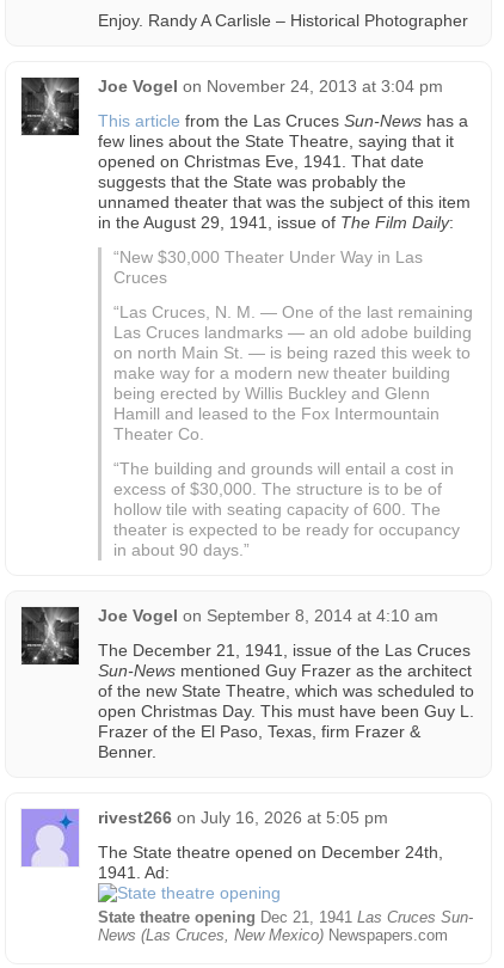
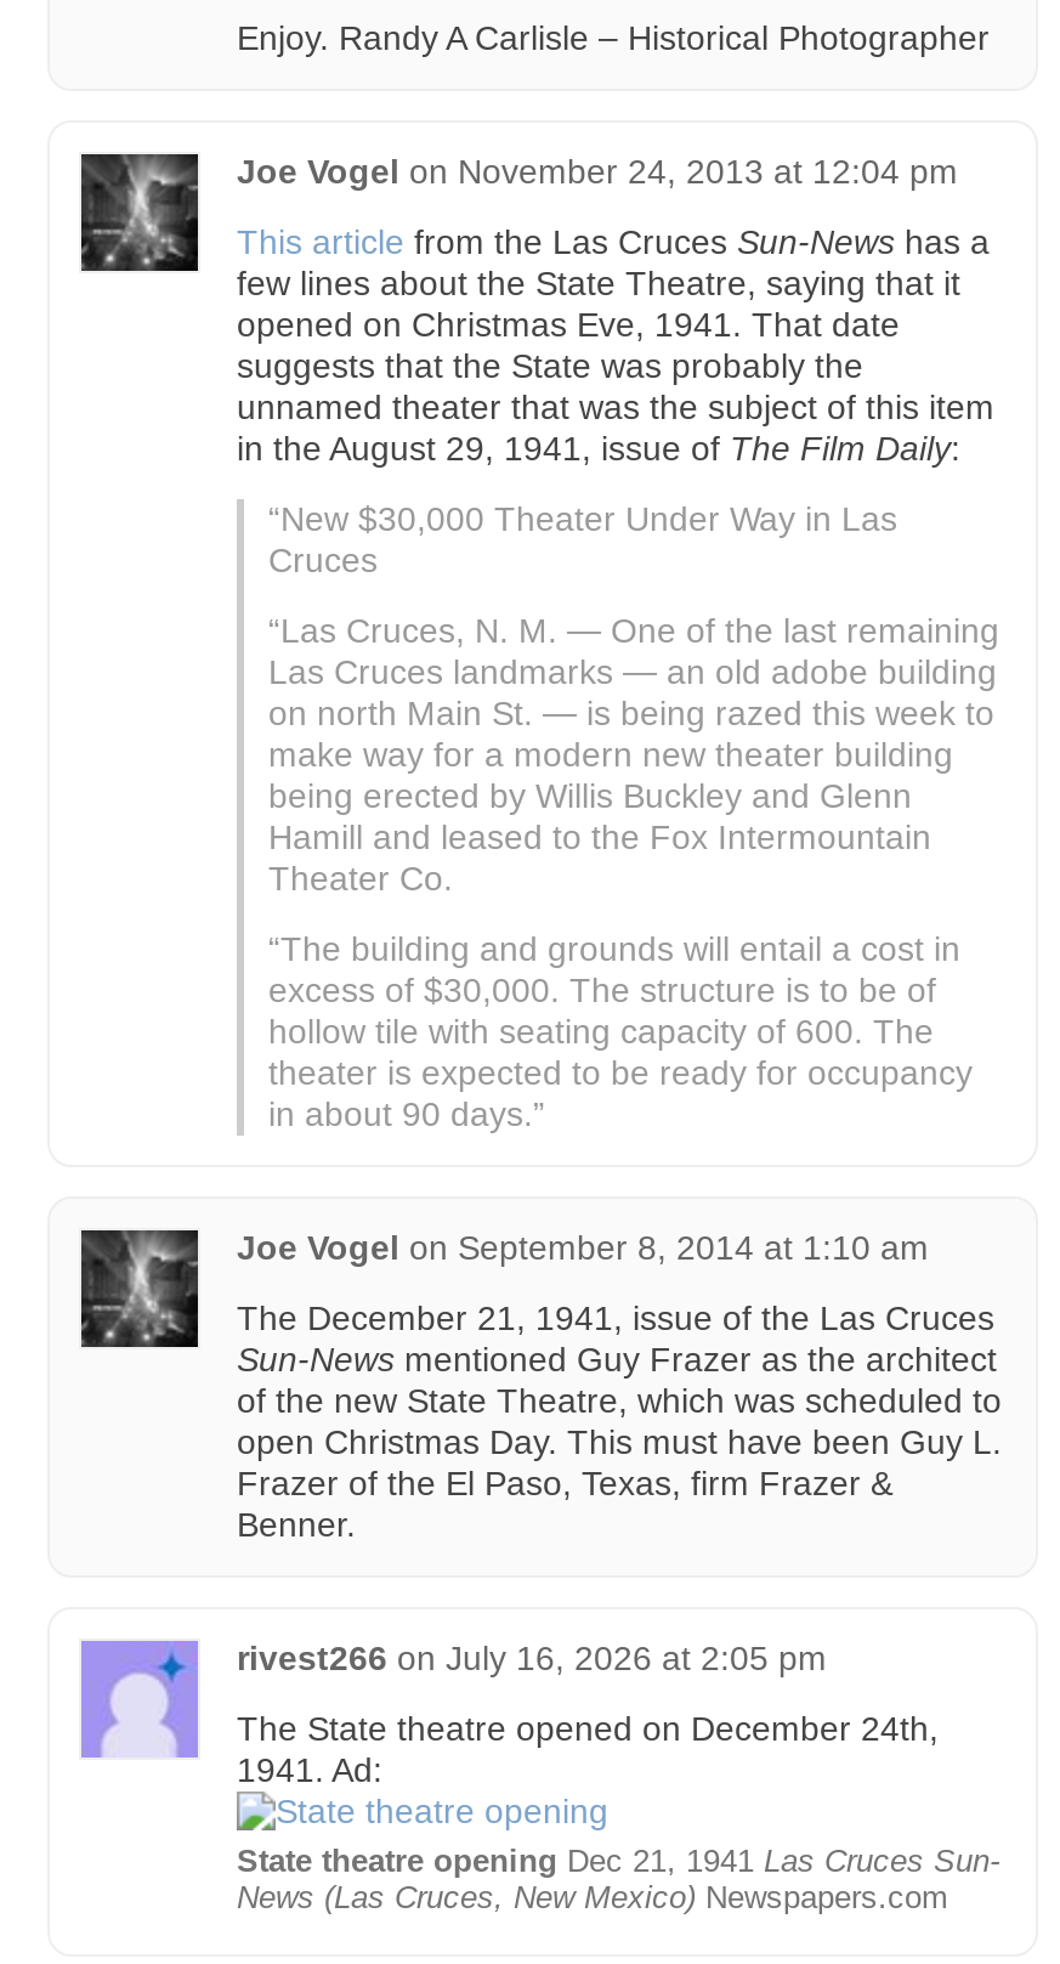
- Joe Vogel on November 24, 2013 at 3:04 pm
+ Joe Vogel on November 24, 2013 at 12:04 pm

- Joe Vogel on September 8, 2014 at 4:10 am
+ Joe Vogel on September 8, 2014 at 1:10 am

- rivest266 on July 16, 2026 at 5:05 pm
+ rivest266 on July 16, 2026 at 2:05 pm
